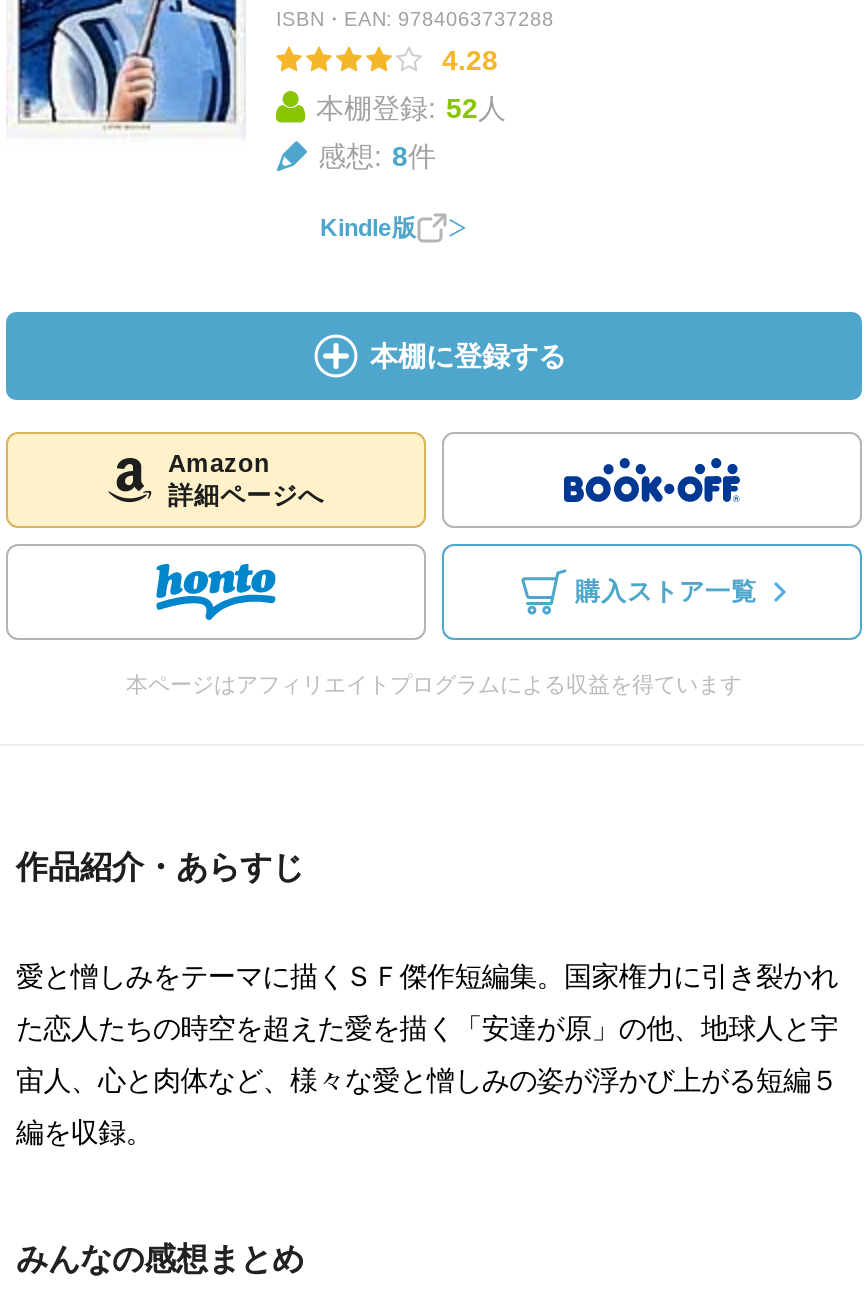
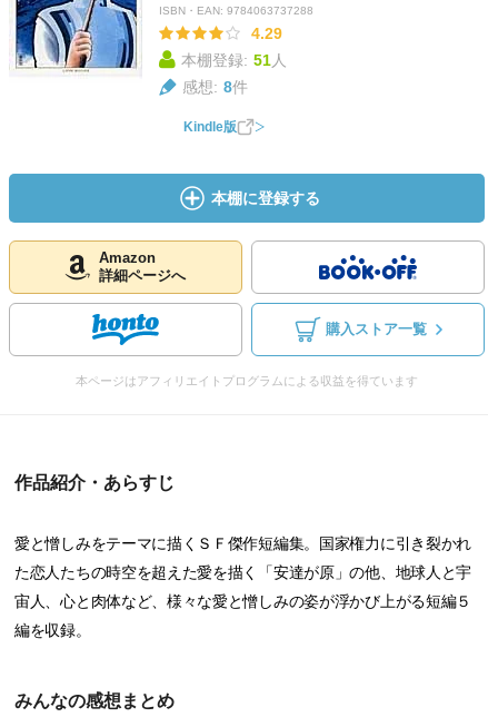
- 4.28
+ 4.29

- 本棚登録: 52人
+ 本棚登録: 51人
